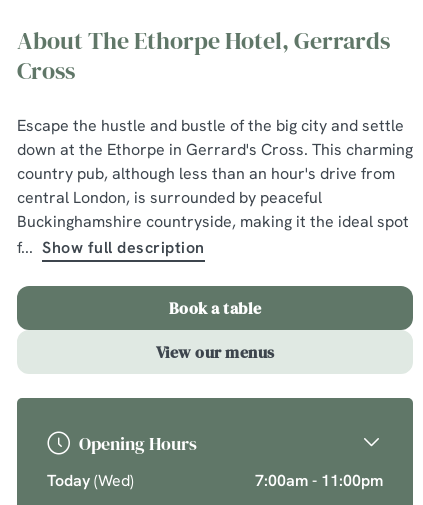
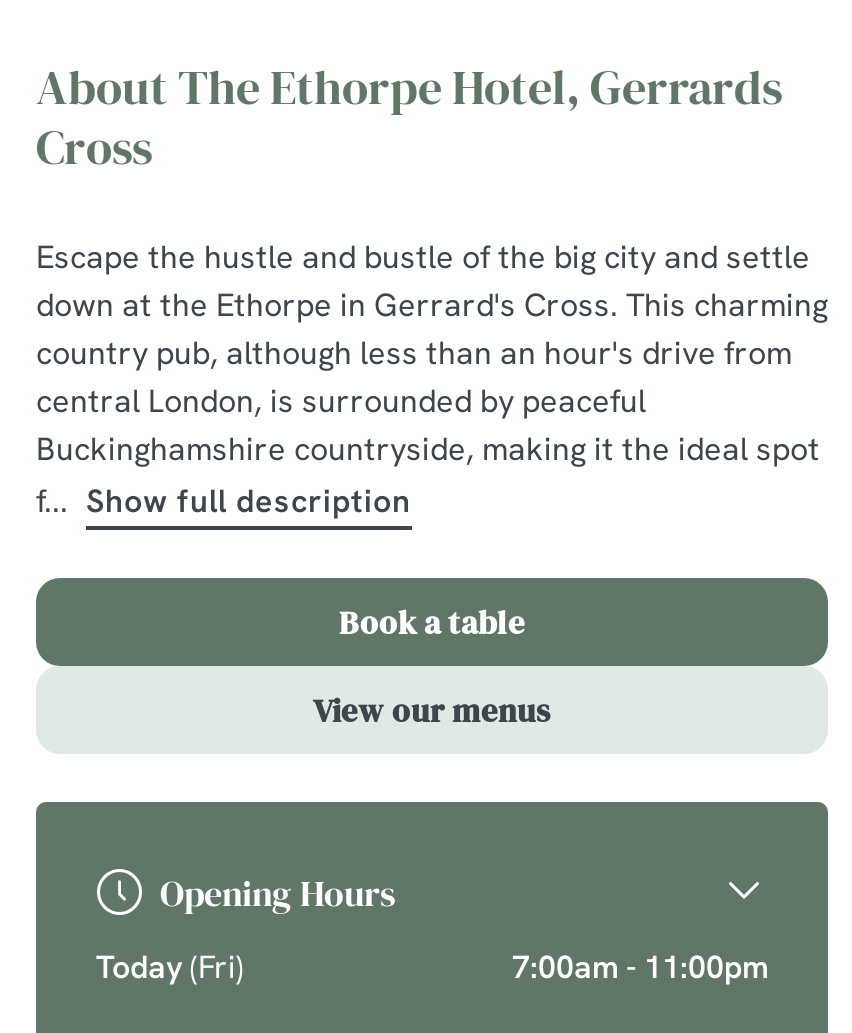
- Today (Wed)
+ Today (Fri)
